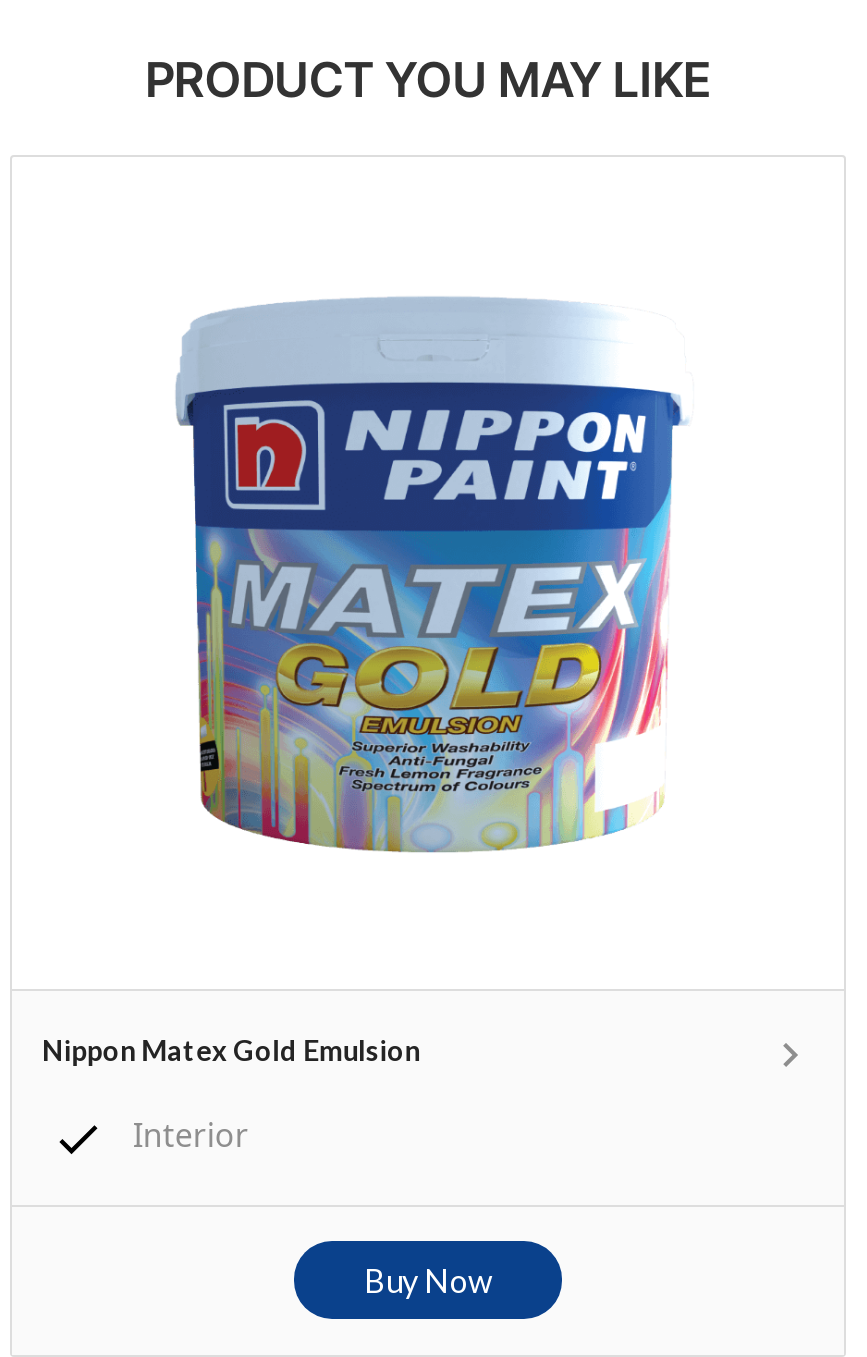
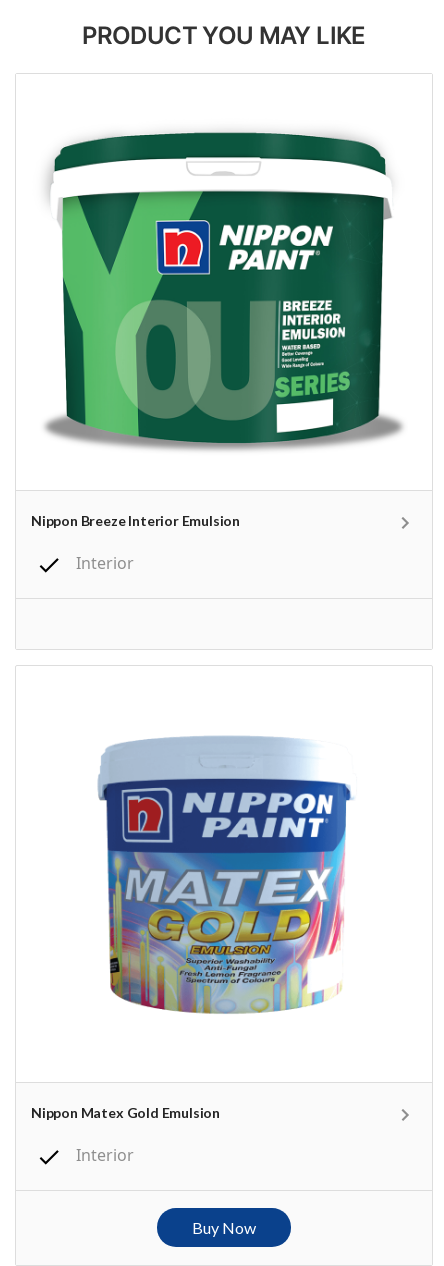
+ Nippon Breeze Interior Emulsion
+ Interior

+ [image]
